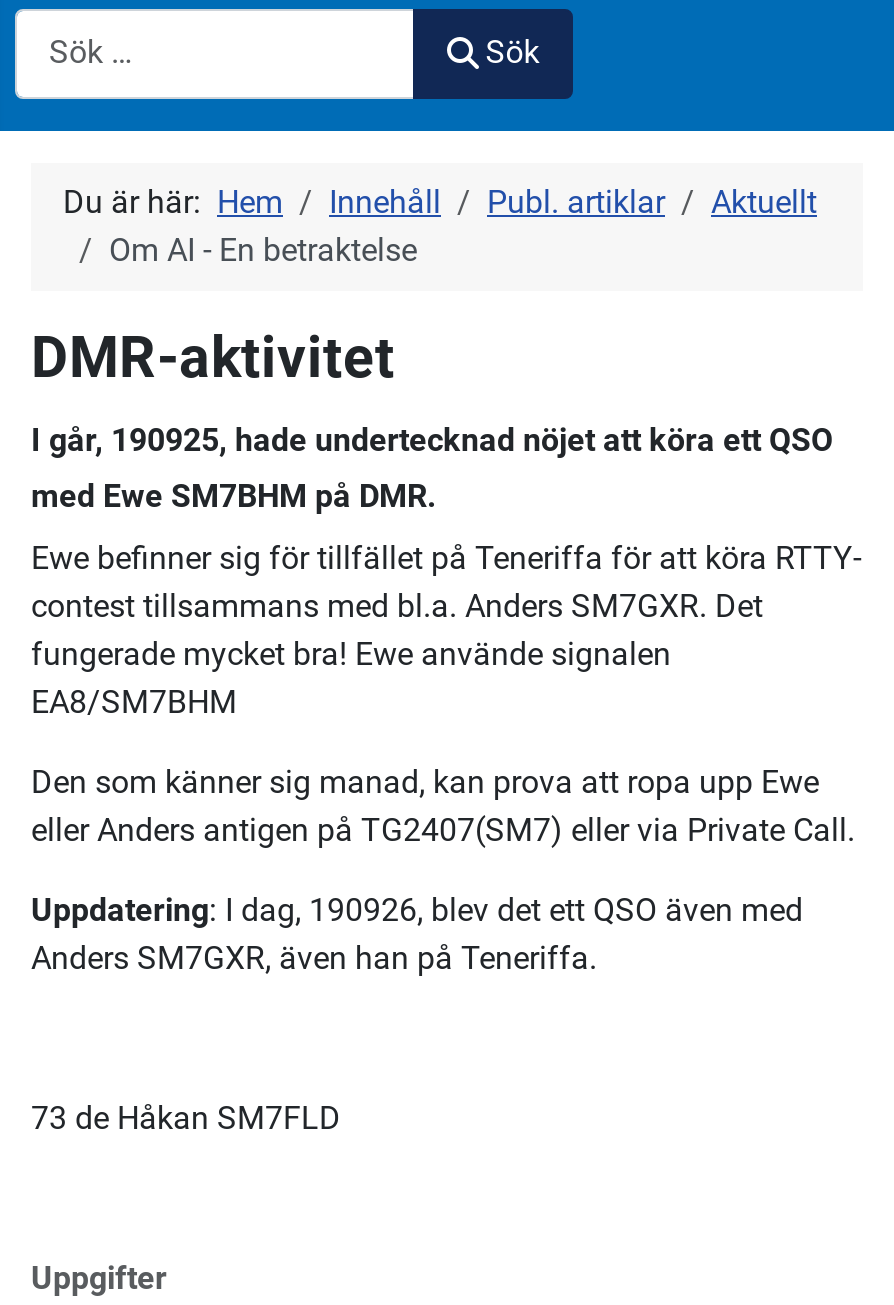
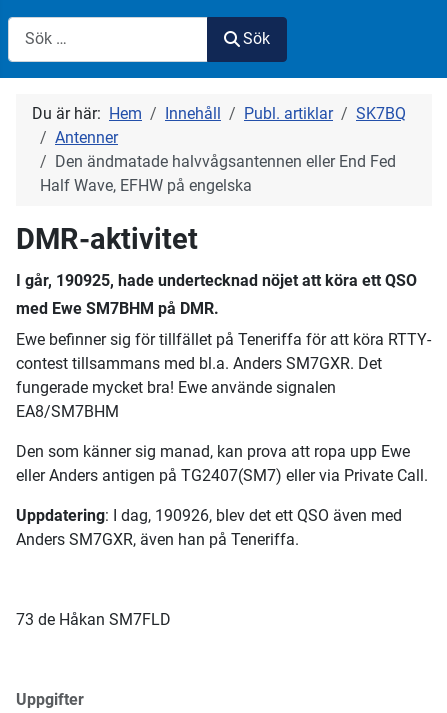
- Aktuellt
- Om AI - En betraktelse
+ SK7BQ
+ Antenner
+ Den ändmatade halvvågsantennen eller End Fed
+ Half Wave, EFHW på engelska
